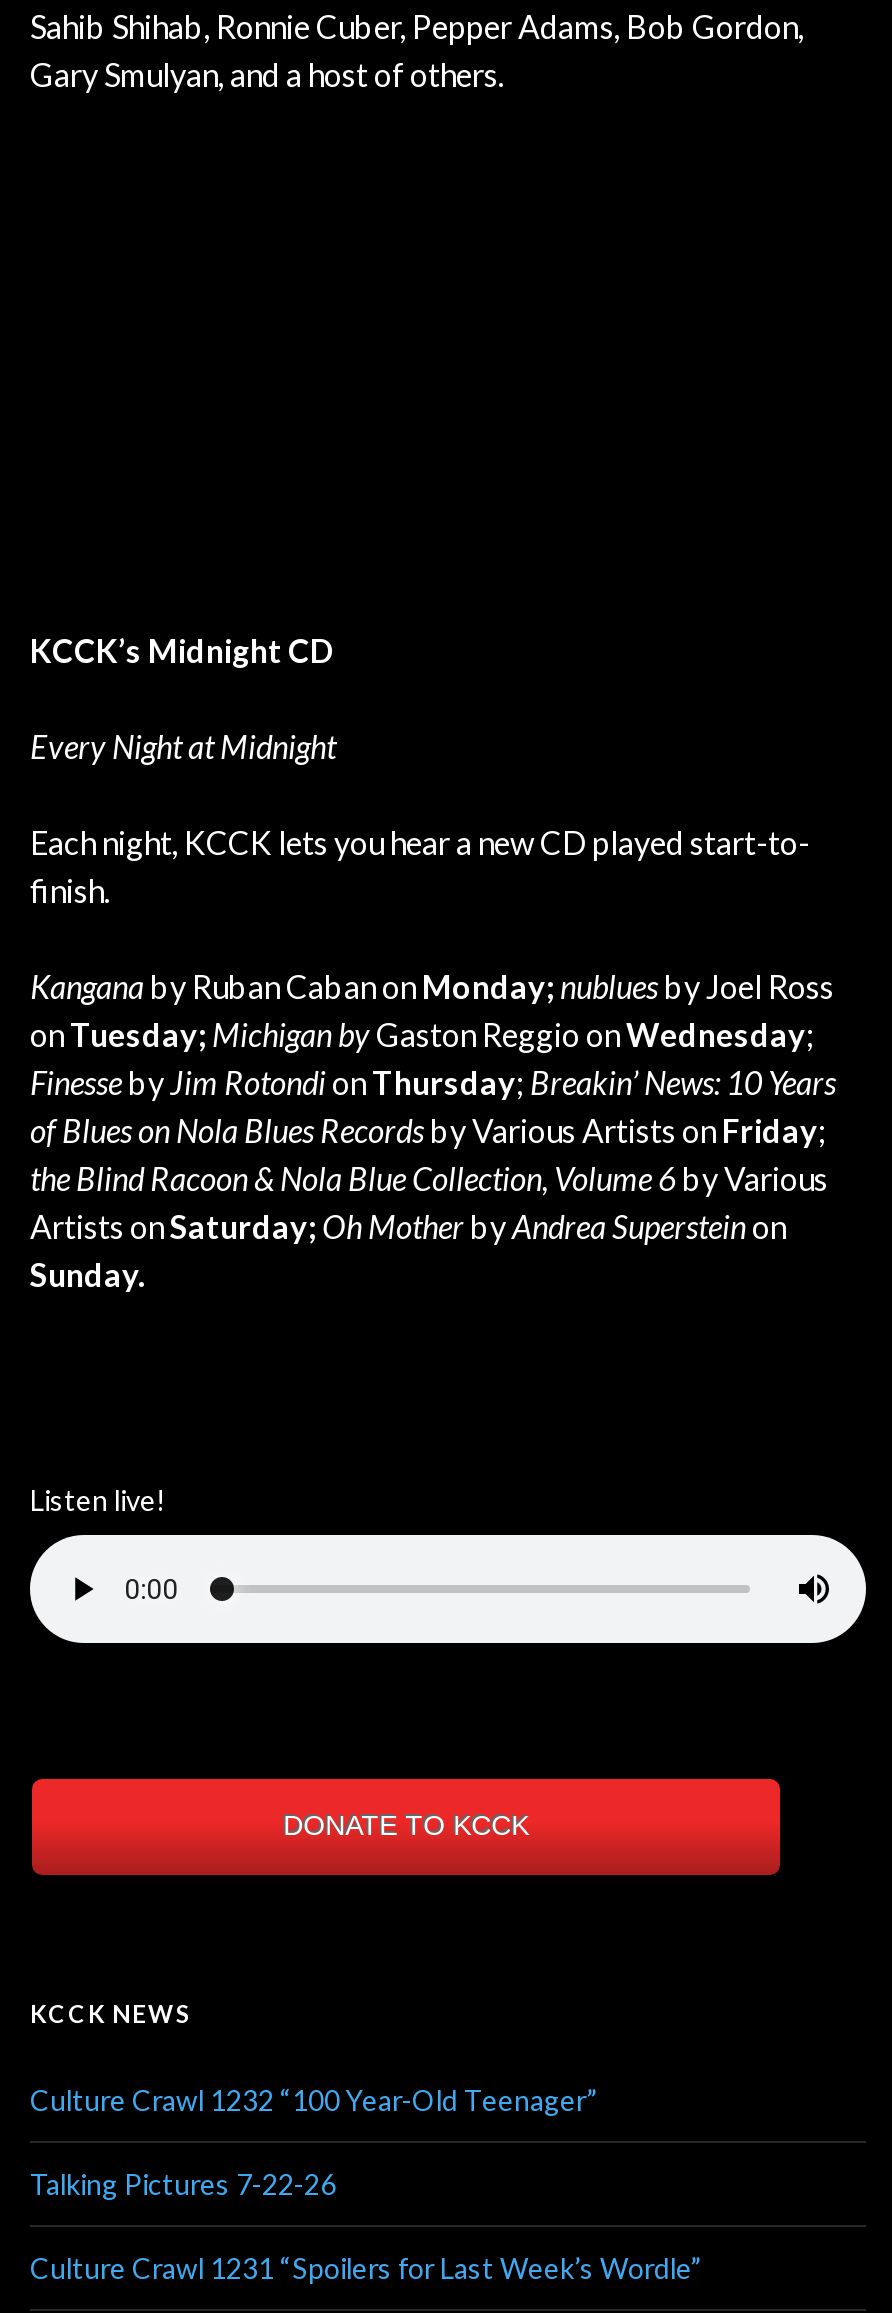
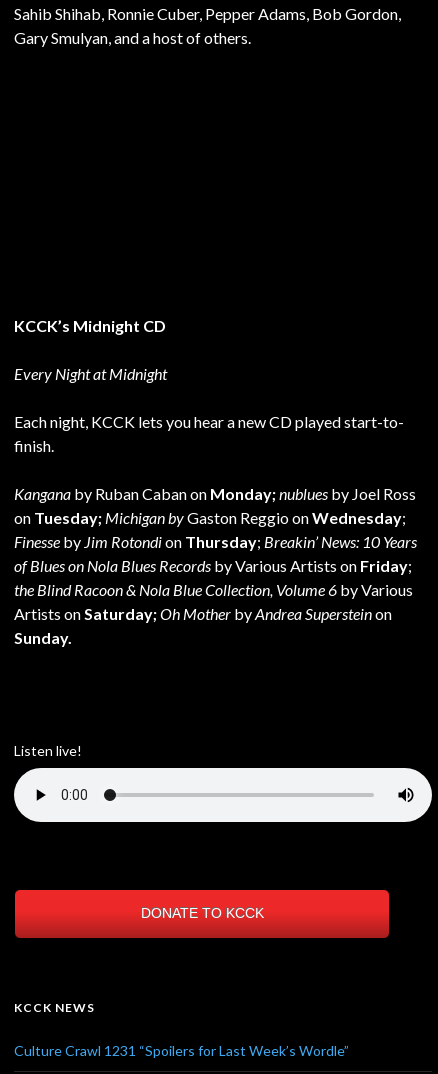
- Culture Crawl 1232 “100 Year-Old Teenager”
- Talking Pictures 7-22-26
